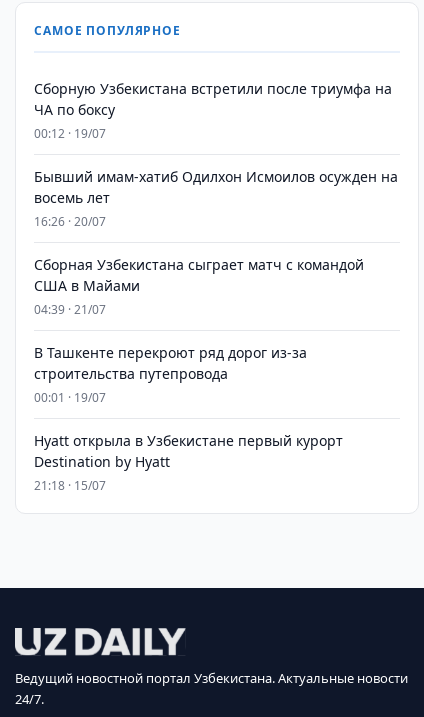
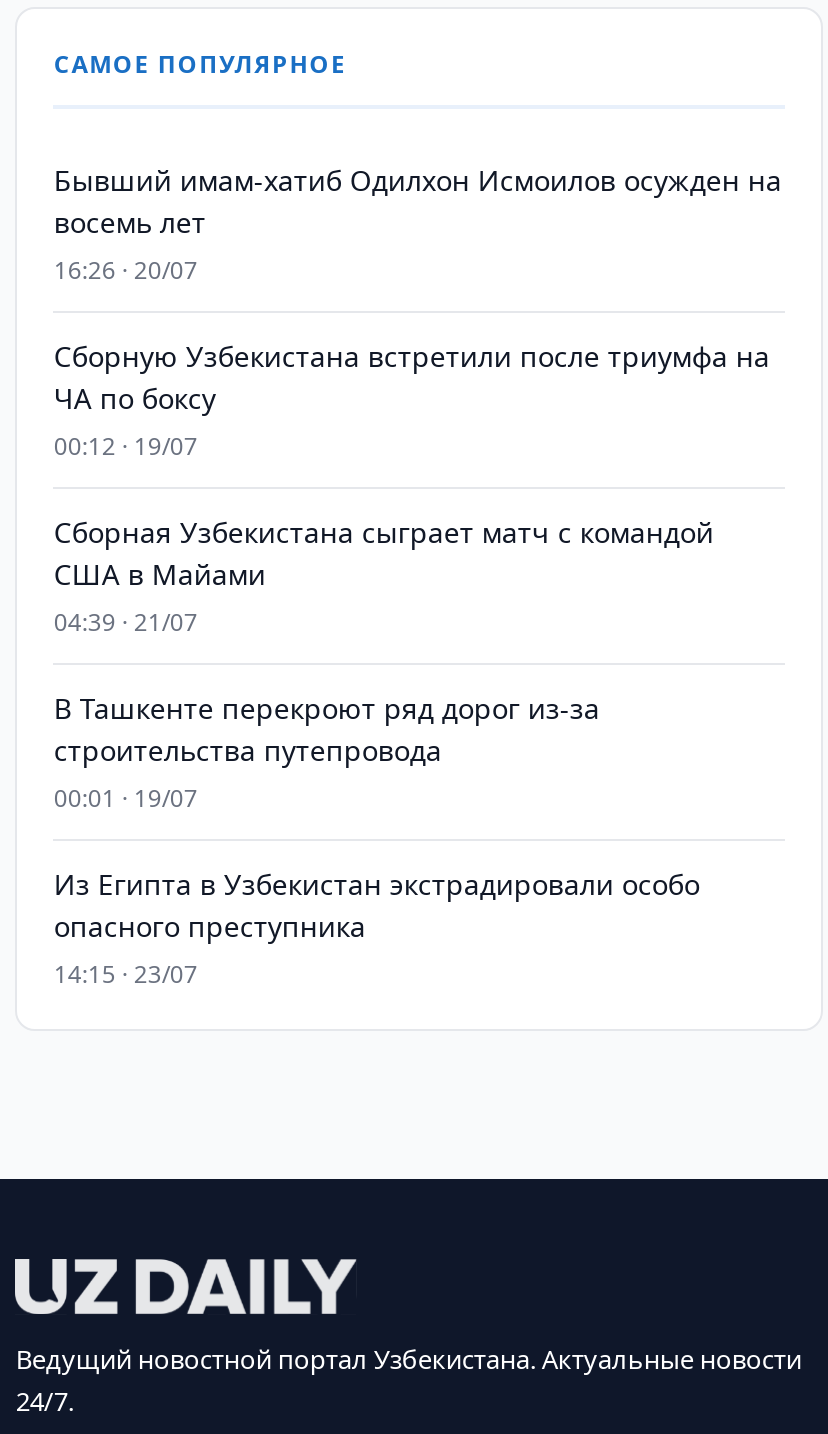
moved down: Сборную Узбекистана встретили после триумфа на | ЧА по боксу | 00:12 · 19/07

moved up: Бывший имам-хатиб Одилхон Исмоилов осужден на | восемь лет | 16:26 · 20/07

- Hyatt открыла в Узбекистане первый курорт
- Destination by Hyatt
- 21:18 · 15/07
+ Из Египта в Узбекистан экстрадировали особо
+ опасного преступника
+ 14:15 · 23/07
